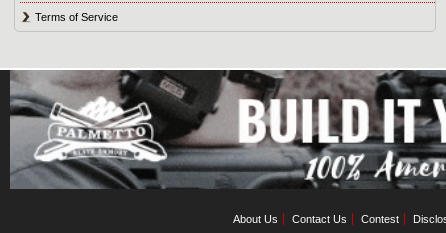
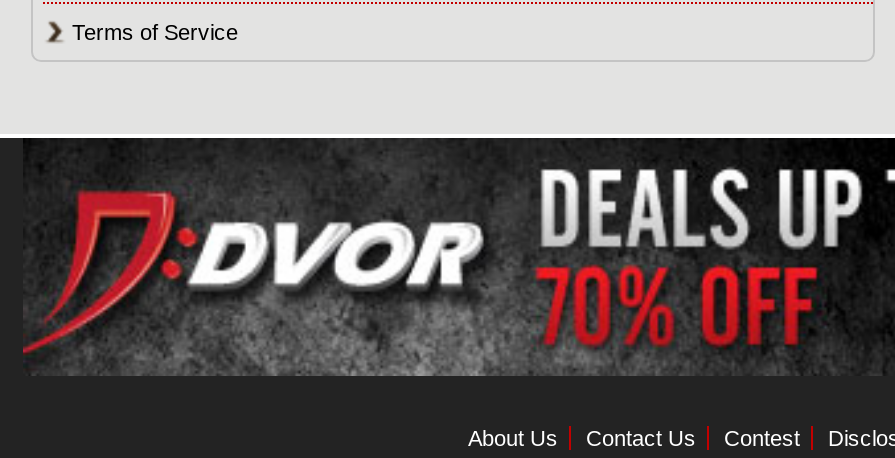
- [image]
+ [image]
